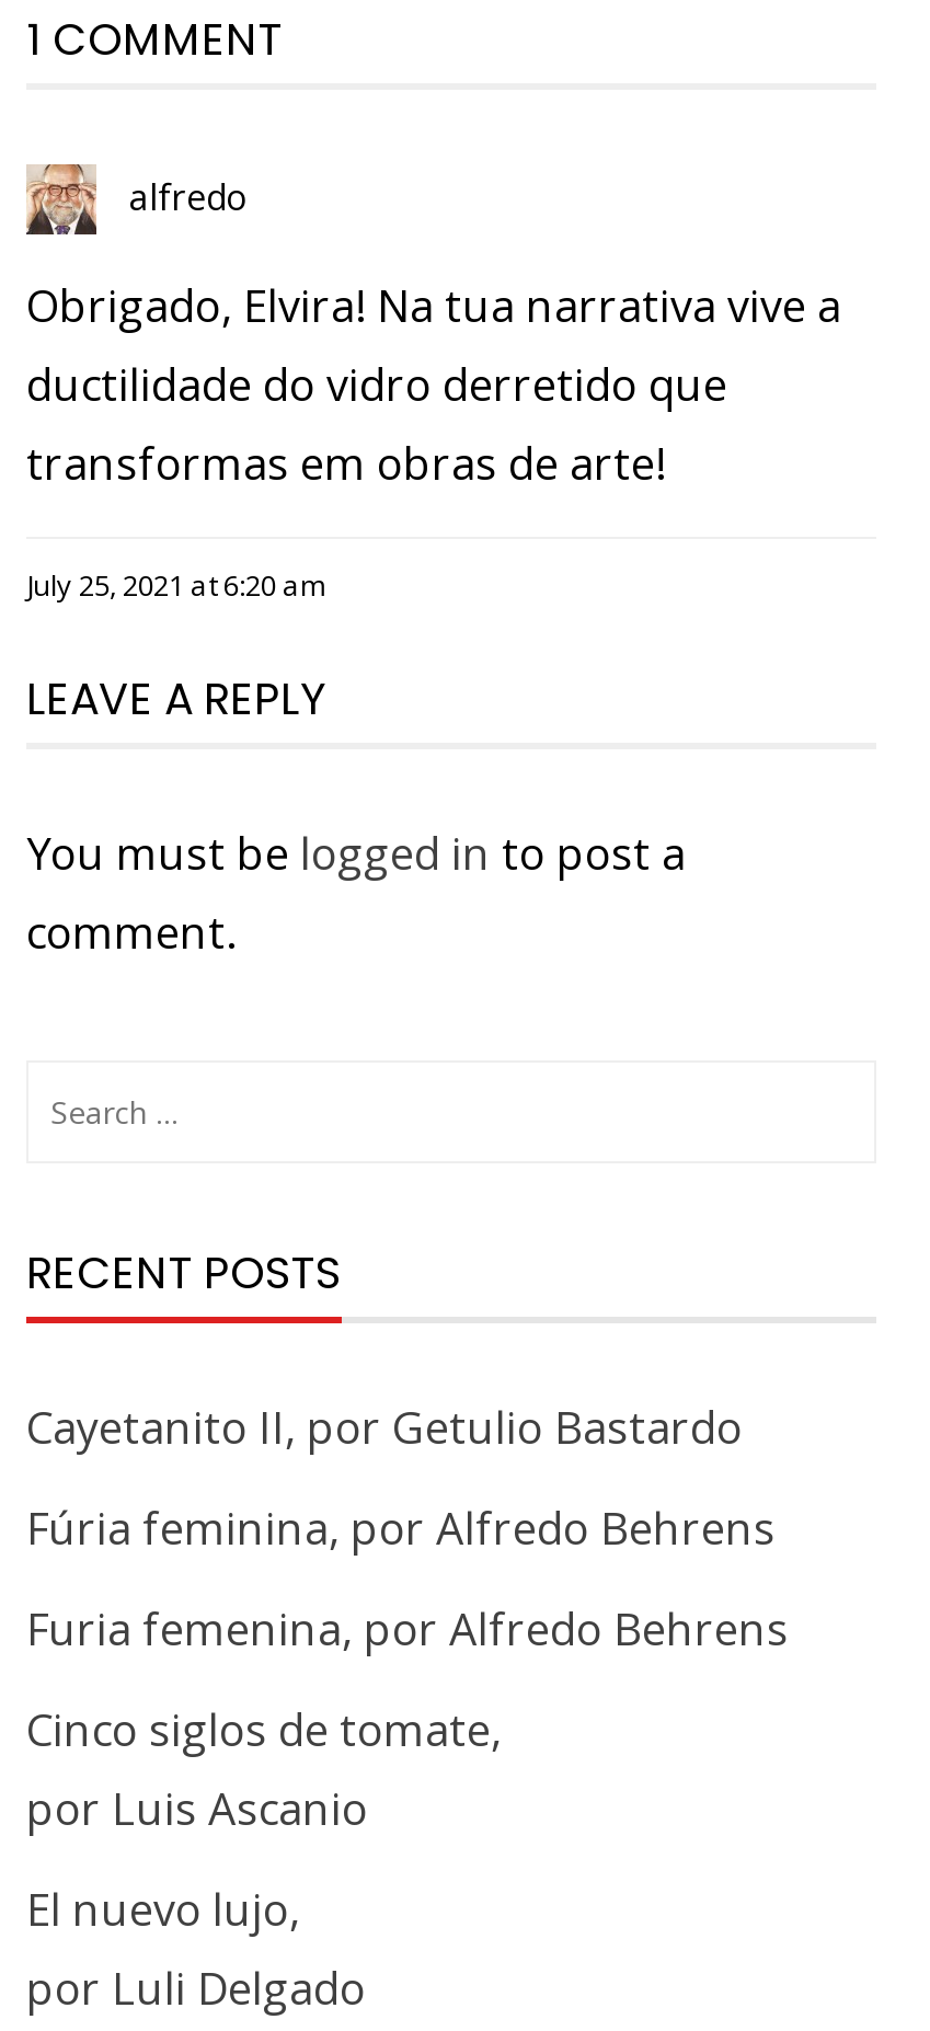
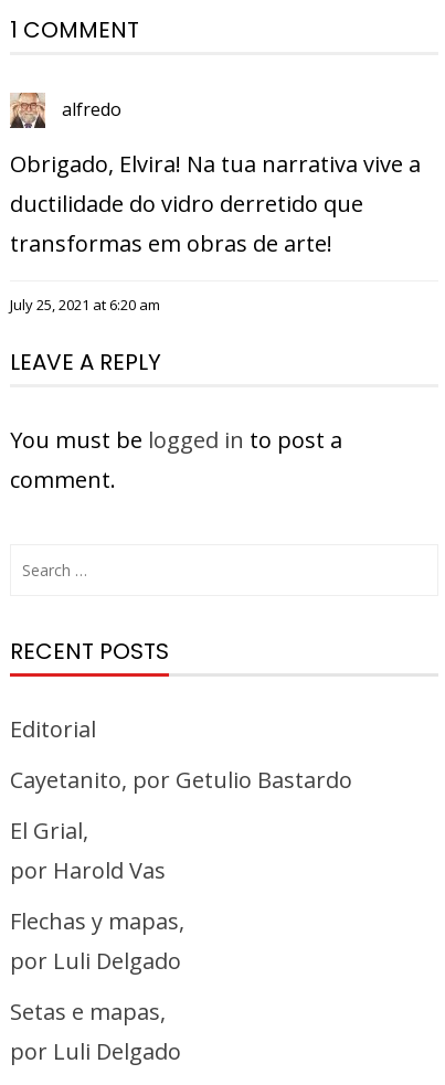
- Cayetanito II, por Getulio Bastardo
+ Editorial

- Fúria feminina, por Alfredo Behrens
+ Cayetanito, por Getulio Bastardo

- Furia femenina, por Alfredo Behrens
+ El Grial,
+ por Harold Vas

- Cinco siglos de tomate,
- por Luis Ascanio
+ Flechas y mapas,
+ por Luli Delgado

- El nuevo lujo,
+ Setas e mapas,
